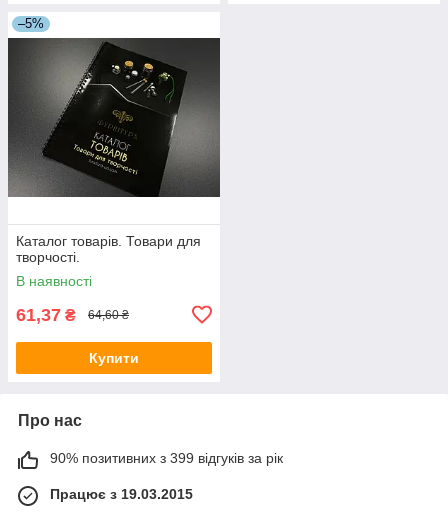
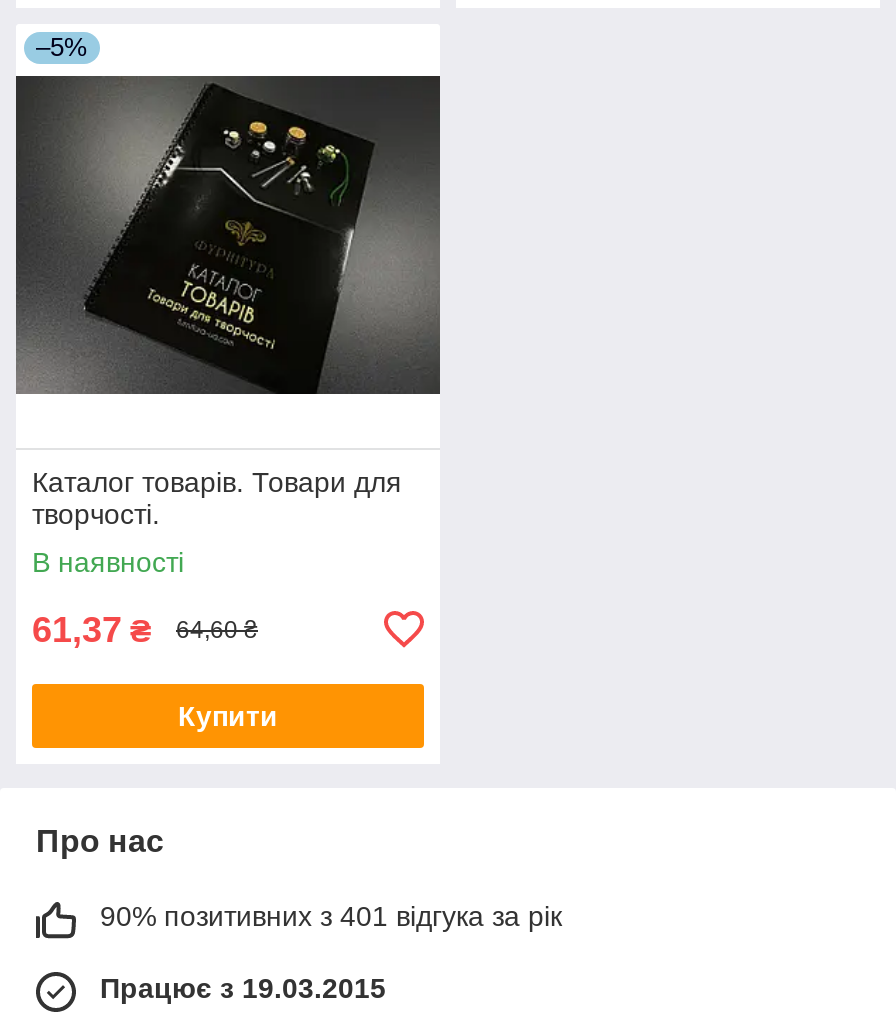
- 90% позитивних з 399 відгуків за рік
+ 90% позитивних з 401 відгука за рік
